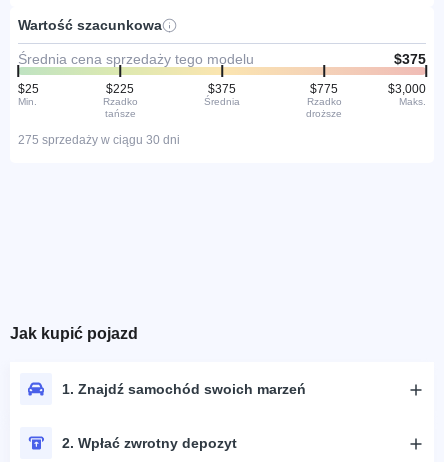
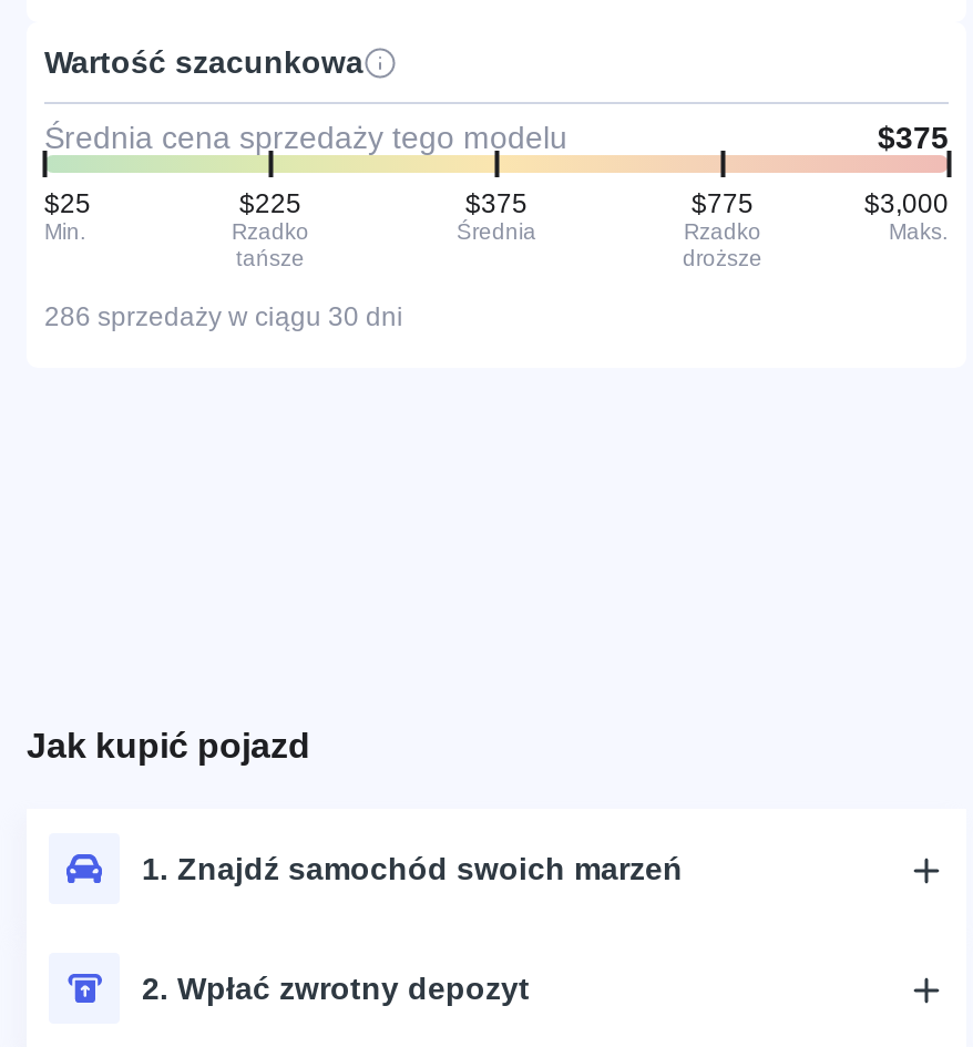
- 275 sprzedaży w ciągu 30 dni
+ 286 sprzedaży w ciągu 30 dni
